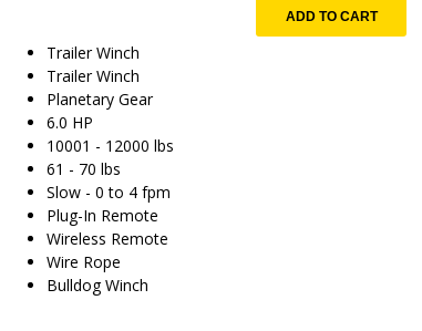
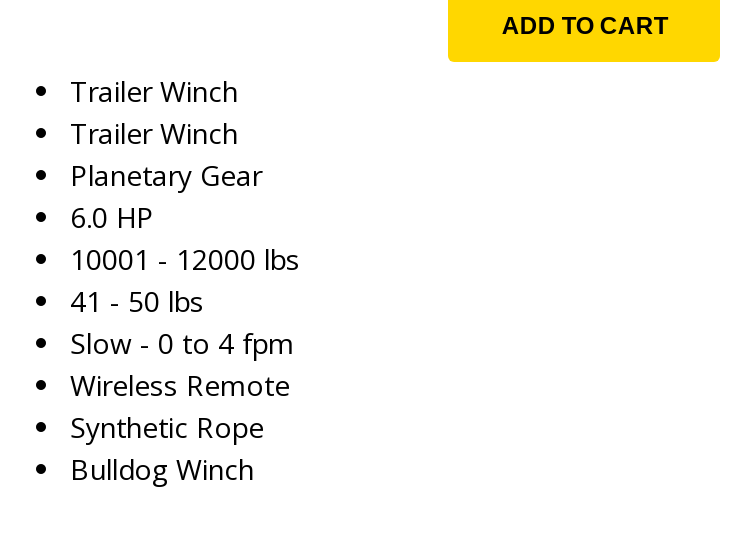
- 61 - 70 lbs
+ 41 - 50 lbs

- Plug-In Remote

- Wire Rope
+ Synthetic Rope
